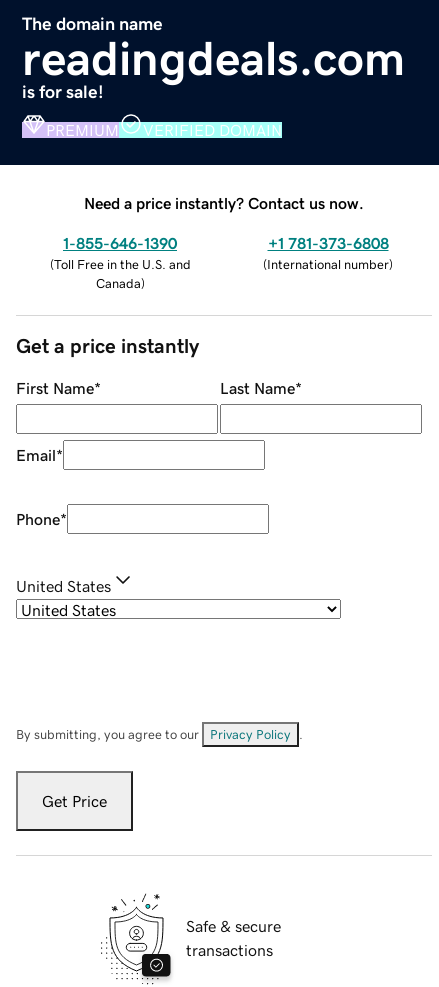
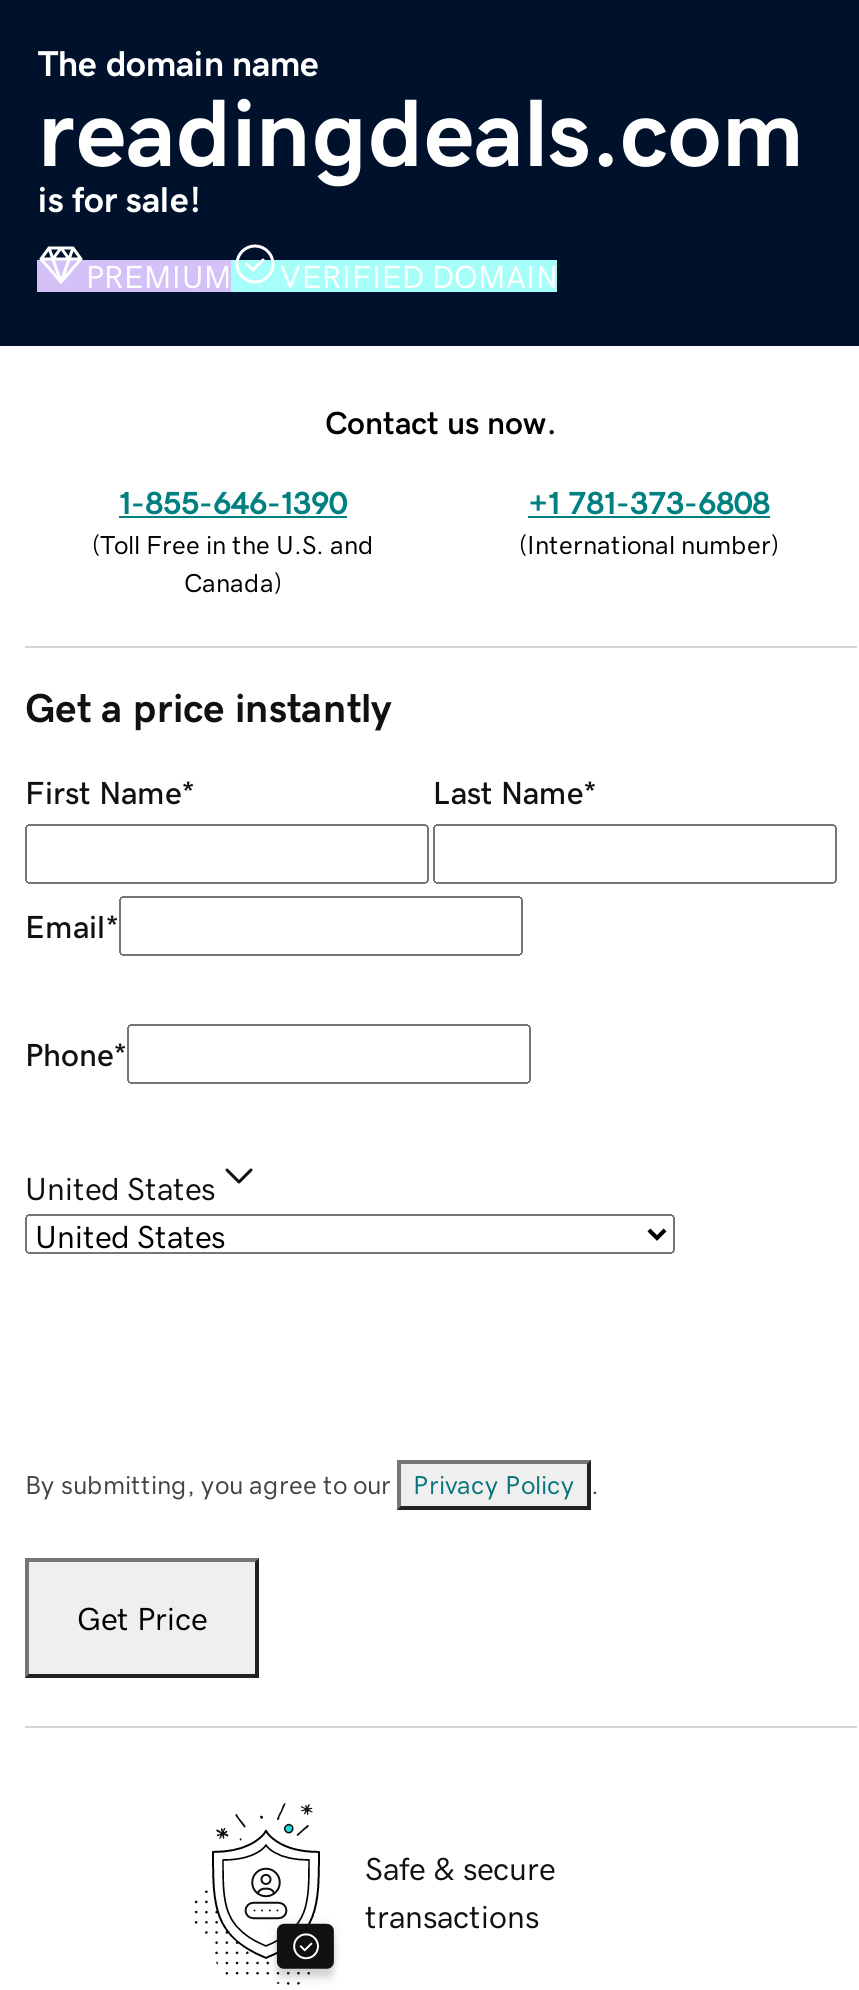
- Need a price instantly? Contact us now.
+ Contact us now.
